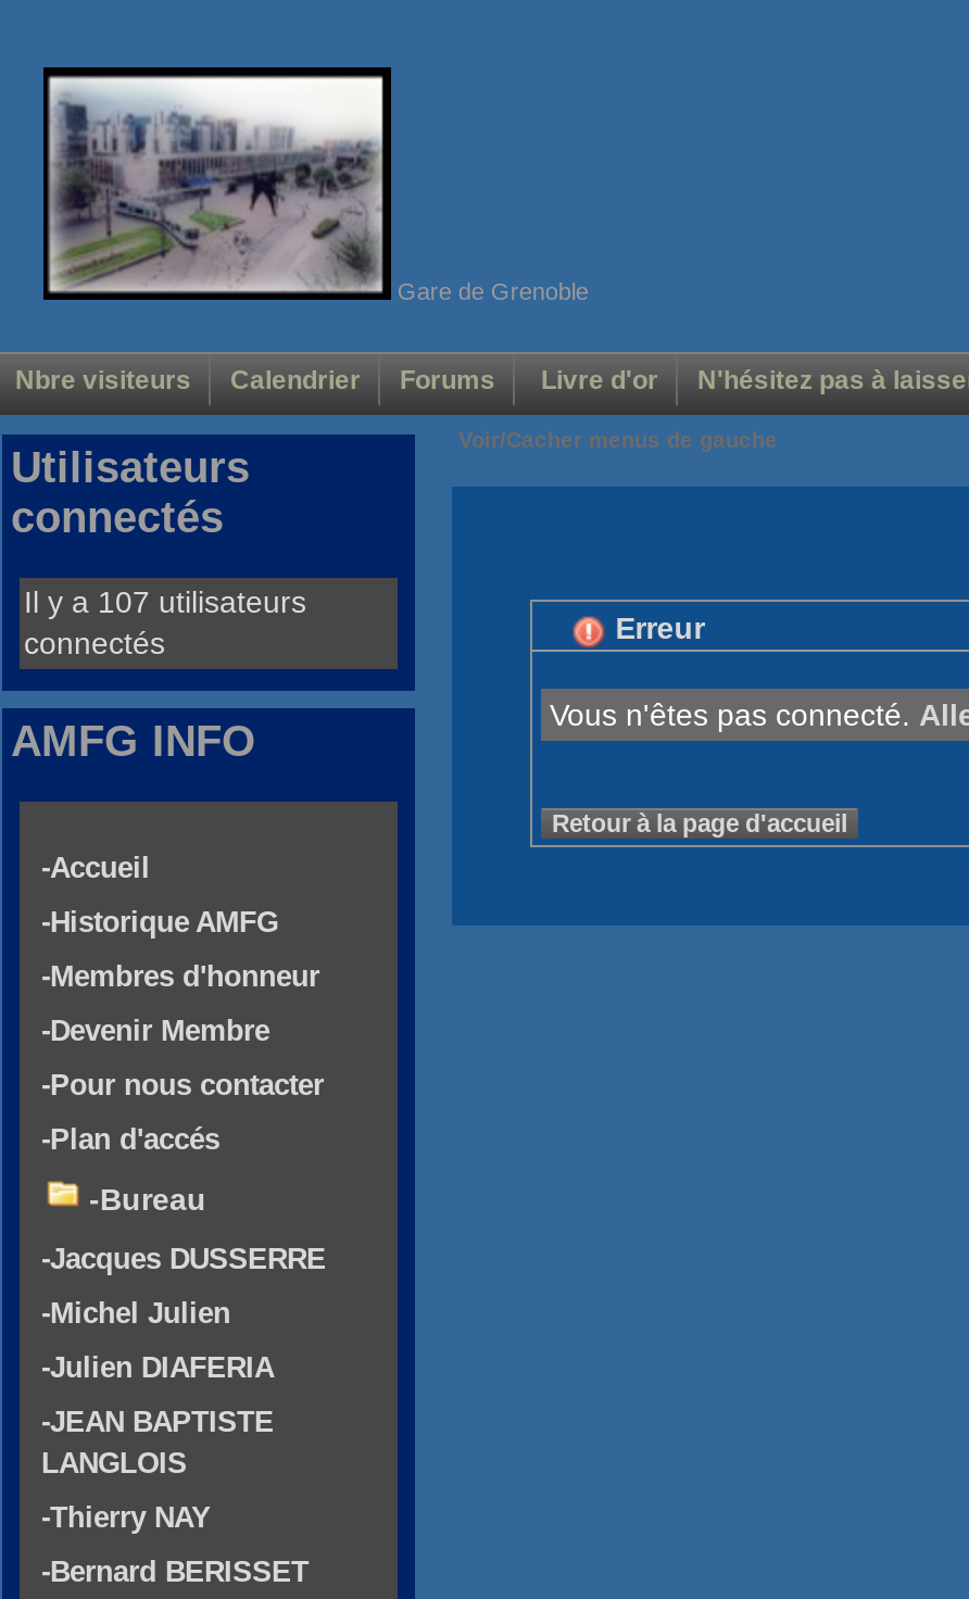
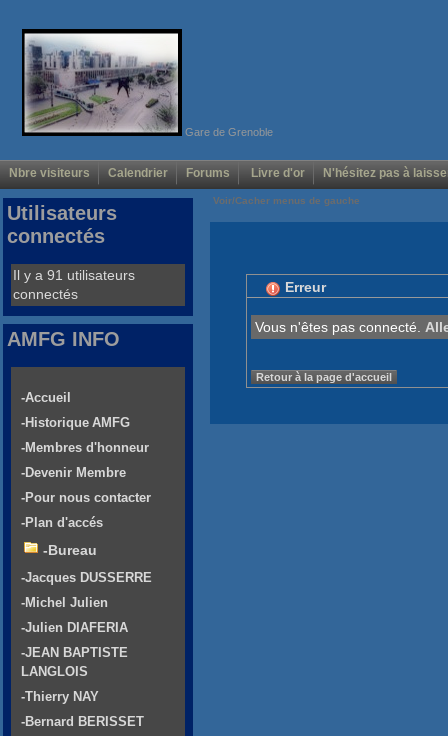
- Il y a 107 utilisateurs
+ Il y a 91 utilisateurs
